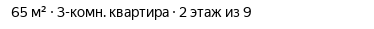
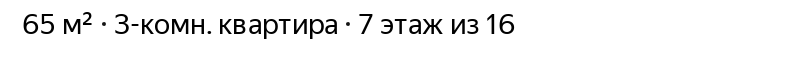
- 2 этаж из 9
+ 7 этаж из 16
